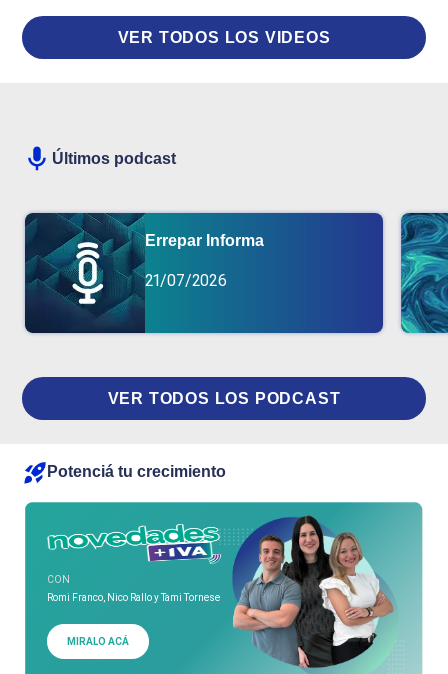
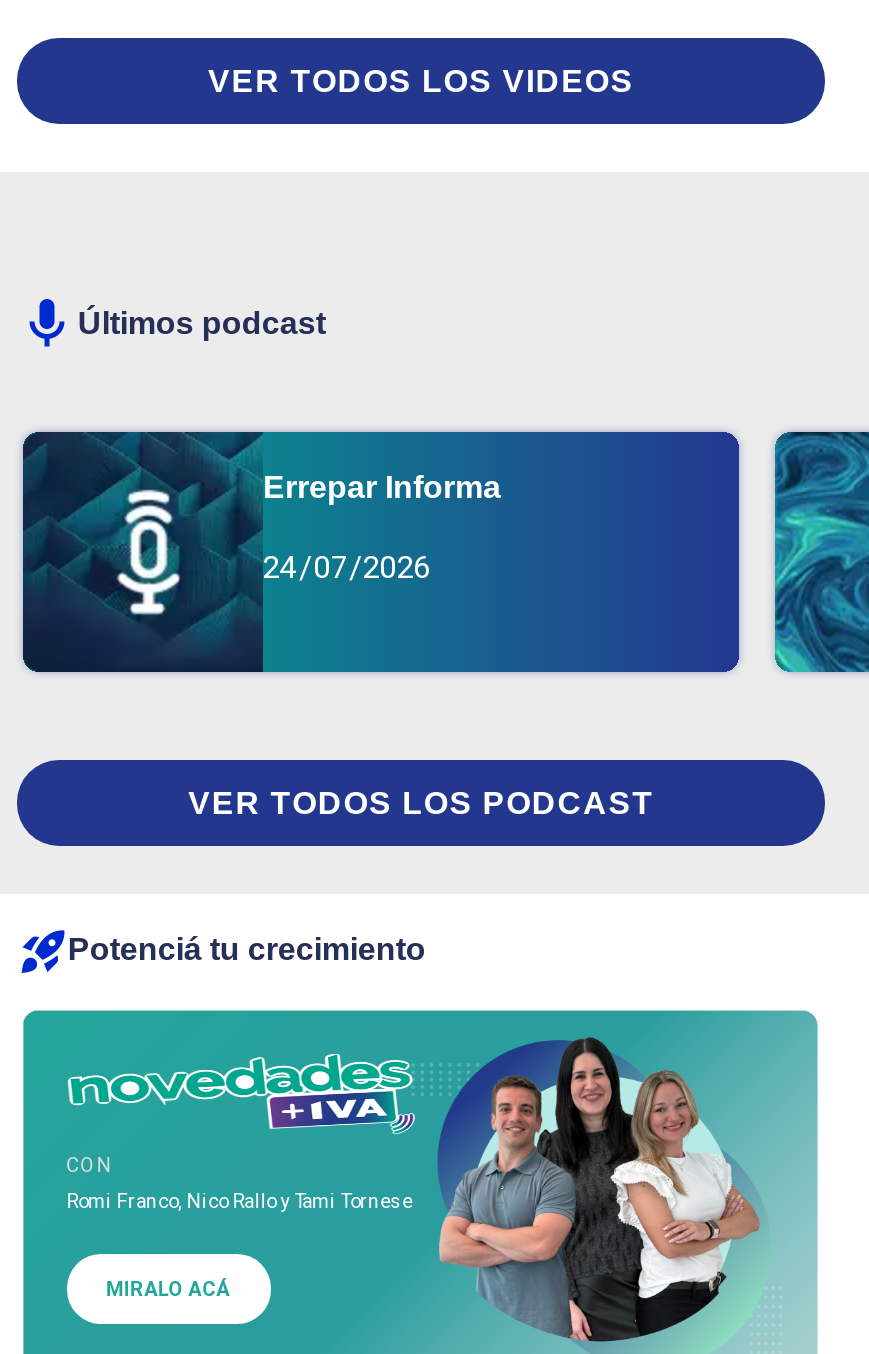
- 21/07/2026
+ 24/07/2026
